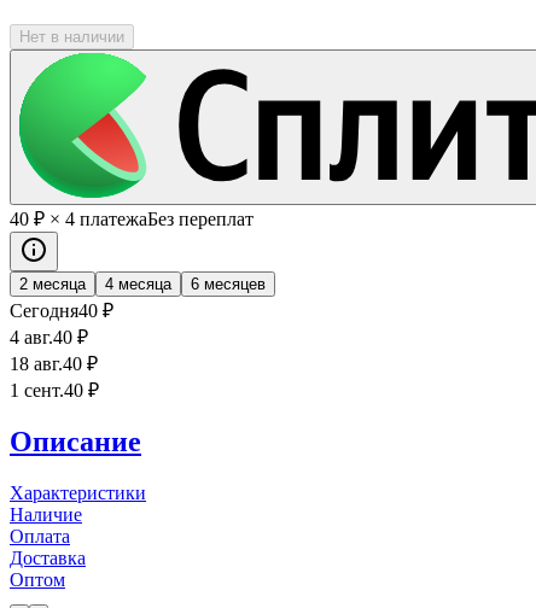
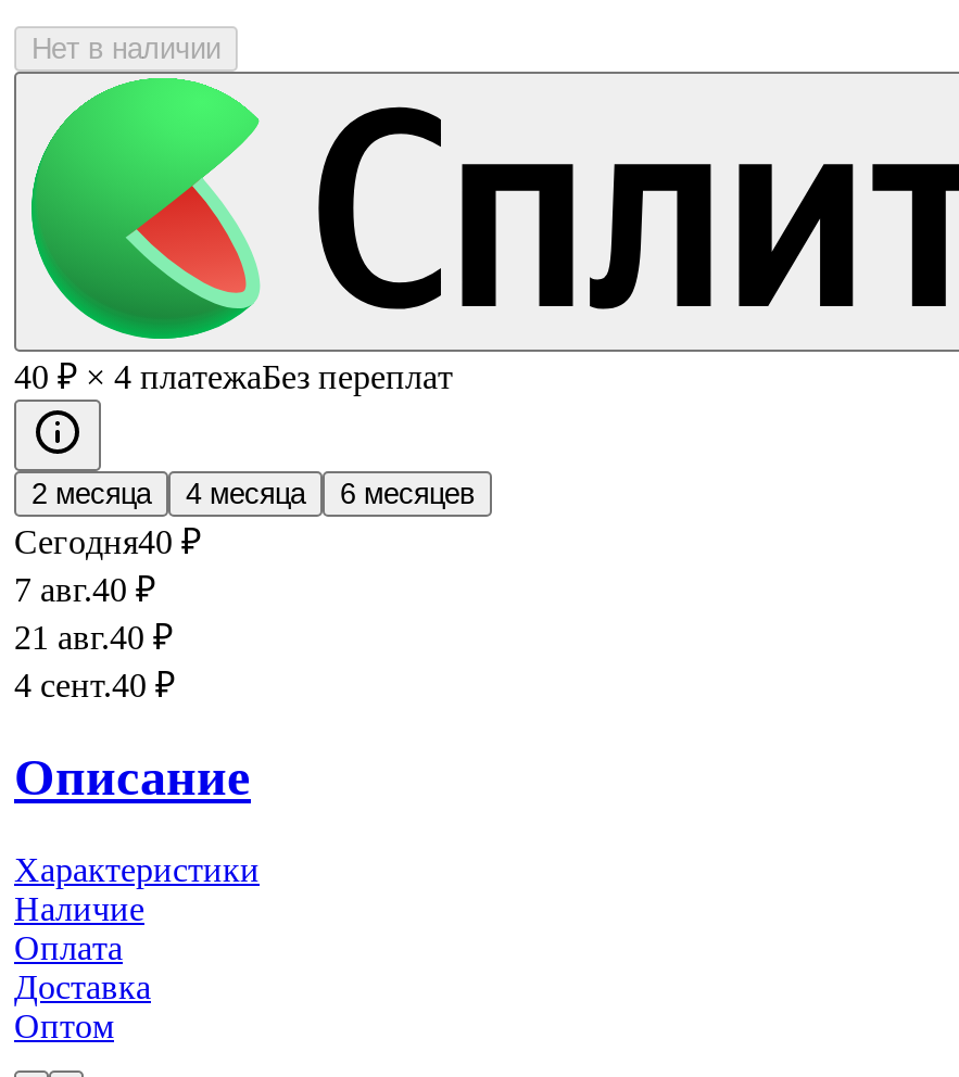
- 4 авг.40 ₽
+ 7 авг.40 ₽

- 18 авг.40 ₽
+ 21 авг.40 ₽

- 1 сент.40 ₽
+ 4 сент.40 ₽
